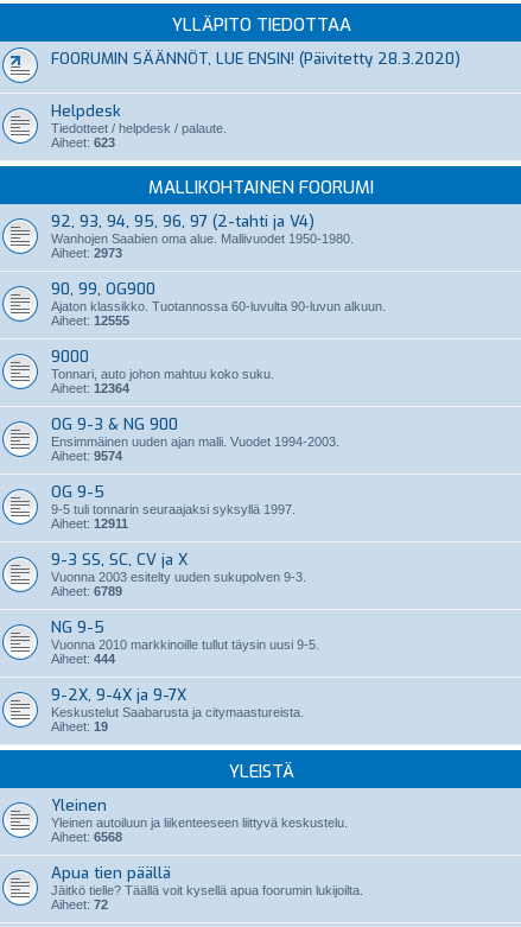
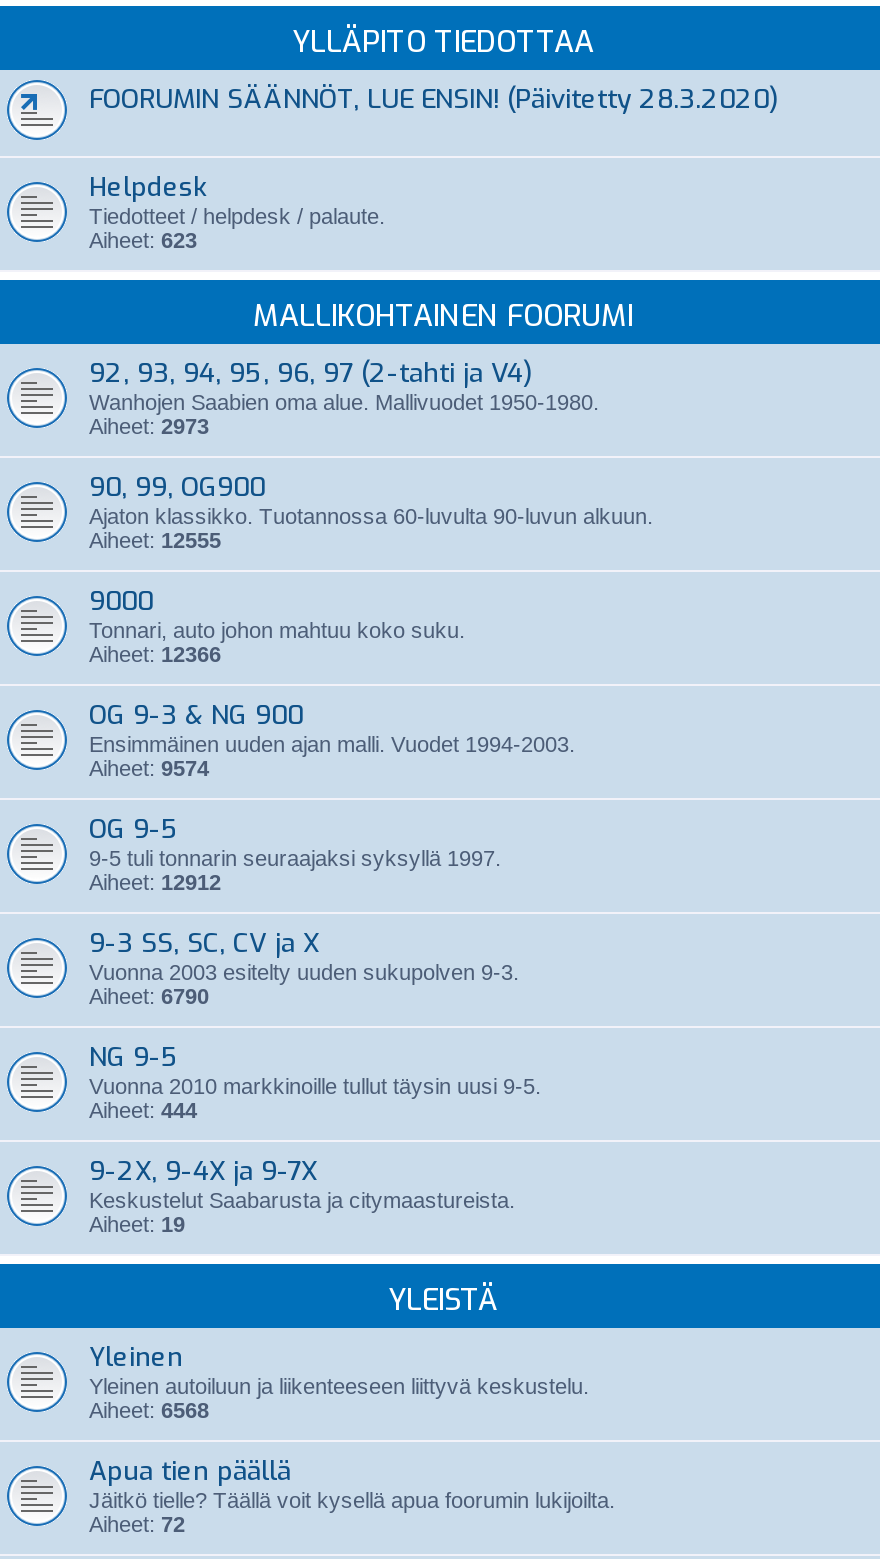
- Aiheet: 12364
+ Aiheet: 12366

- Aiheet: 12911
+ Aiheet: 12912

- Aiheet: 6789
+ Aiheet: 6790
